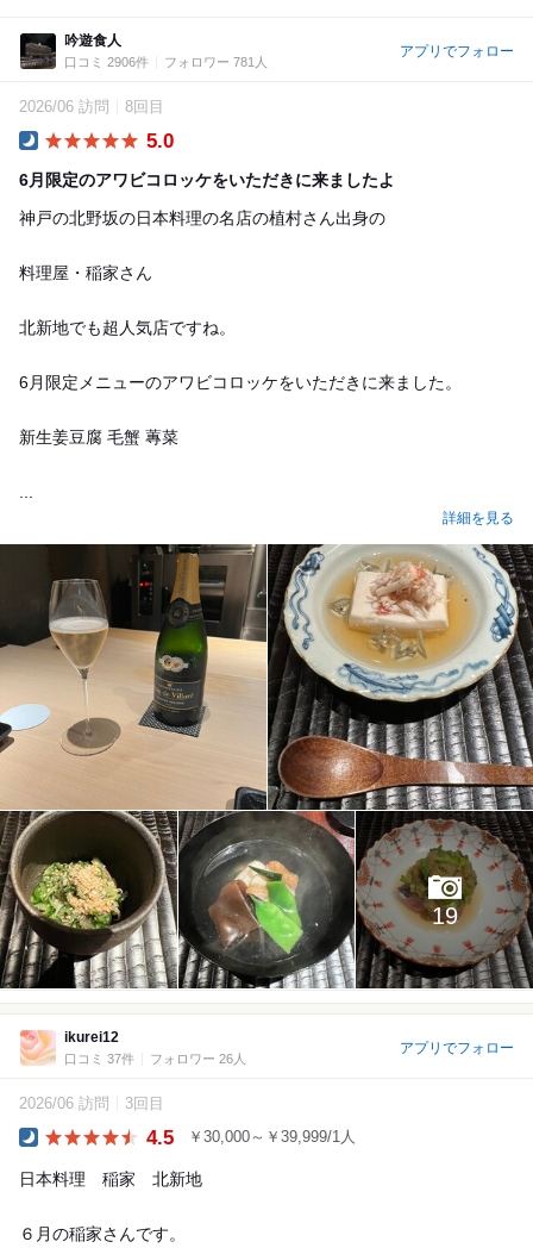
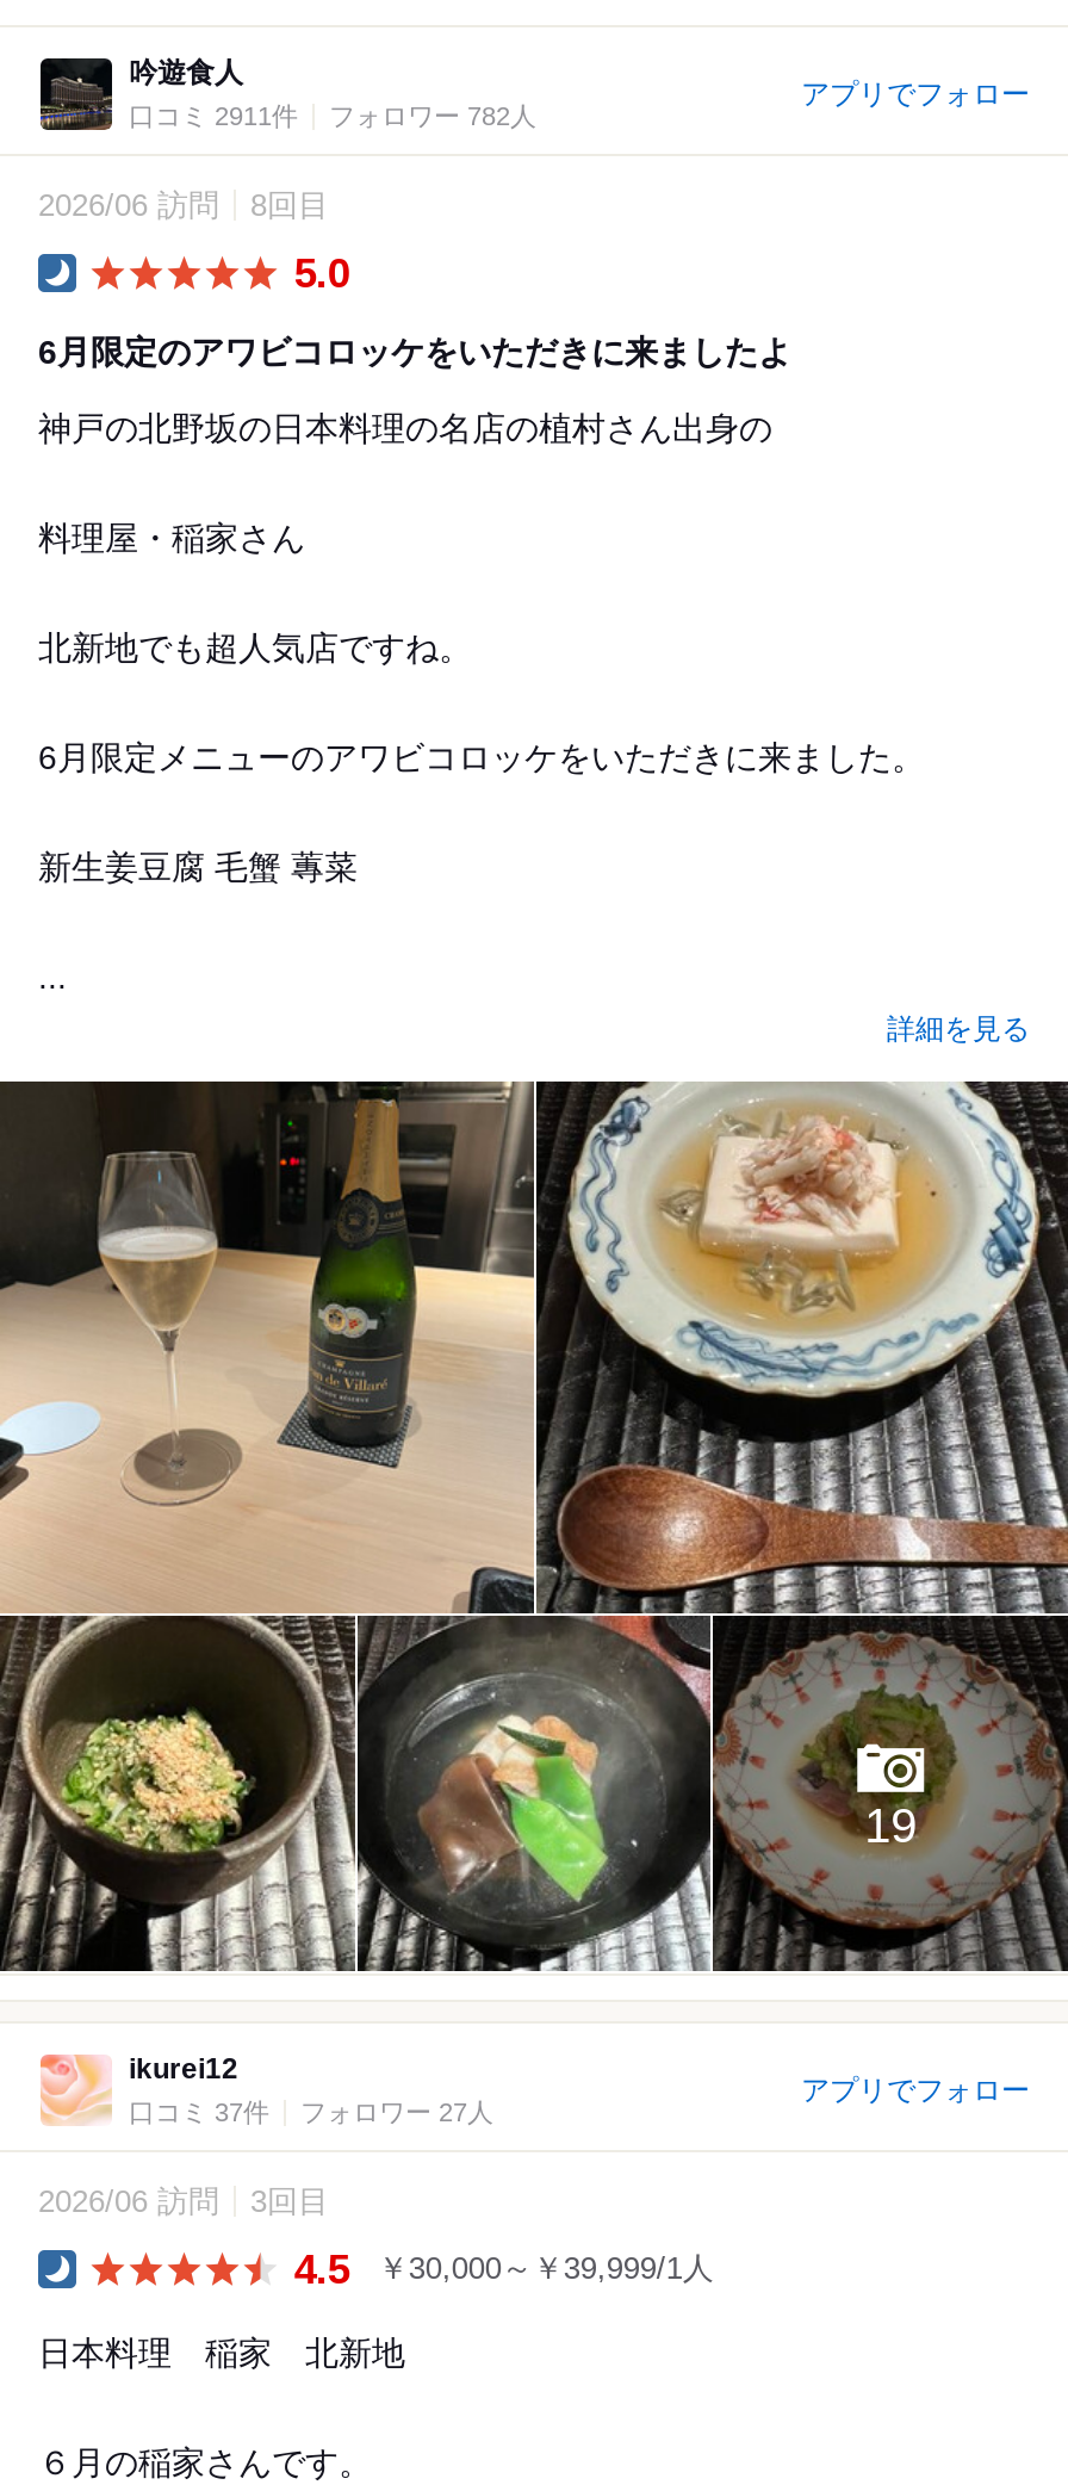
- 口コミ 2906件
+ 口コミ 2911件

- フォロワー 781人
+ フォロワー 782人

- フォロワー 26人
+ フォロワー 27人
